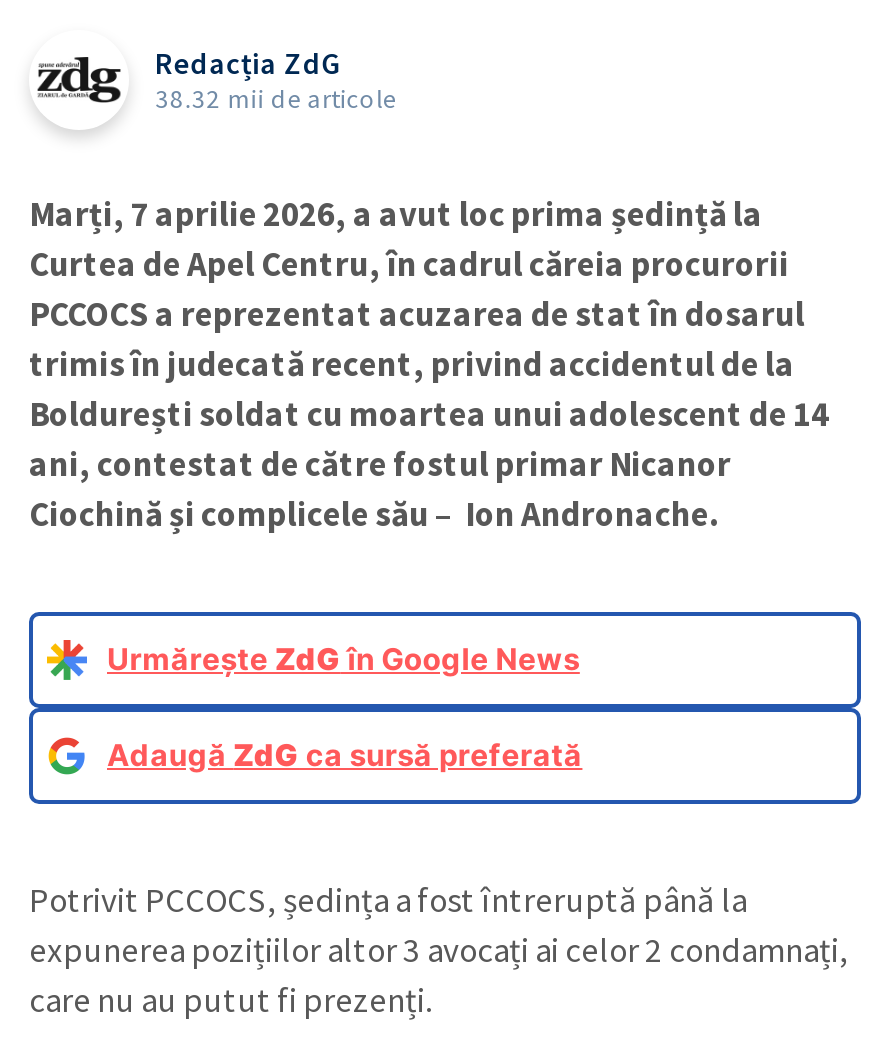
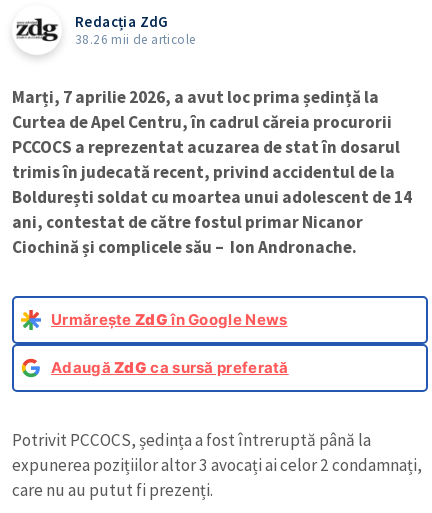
- 38.32 mii de articole
+ 38.26 mii de articole
